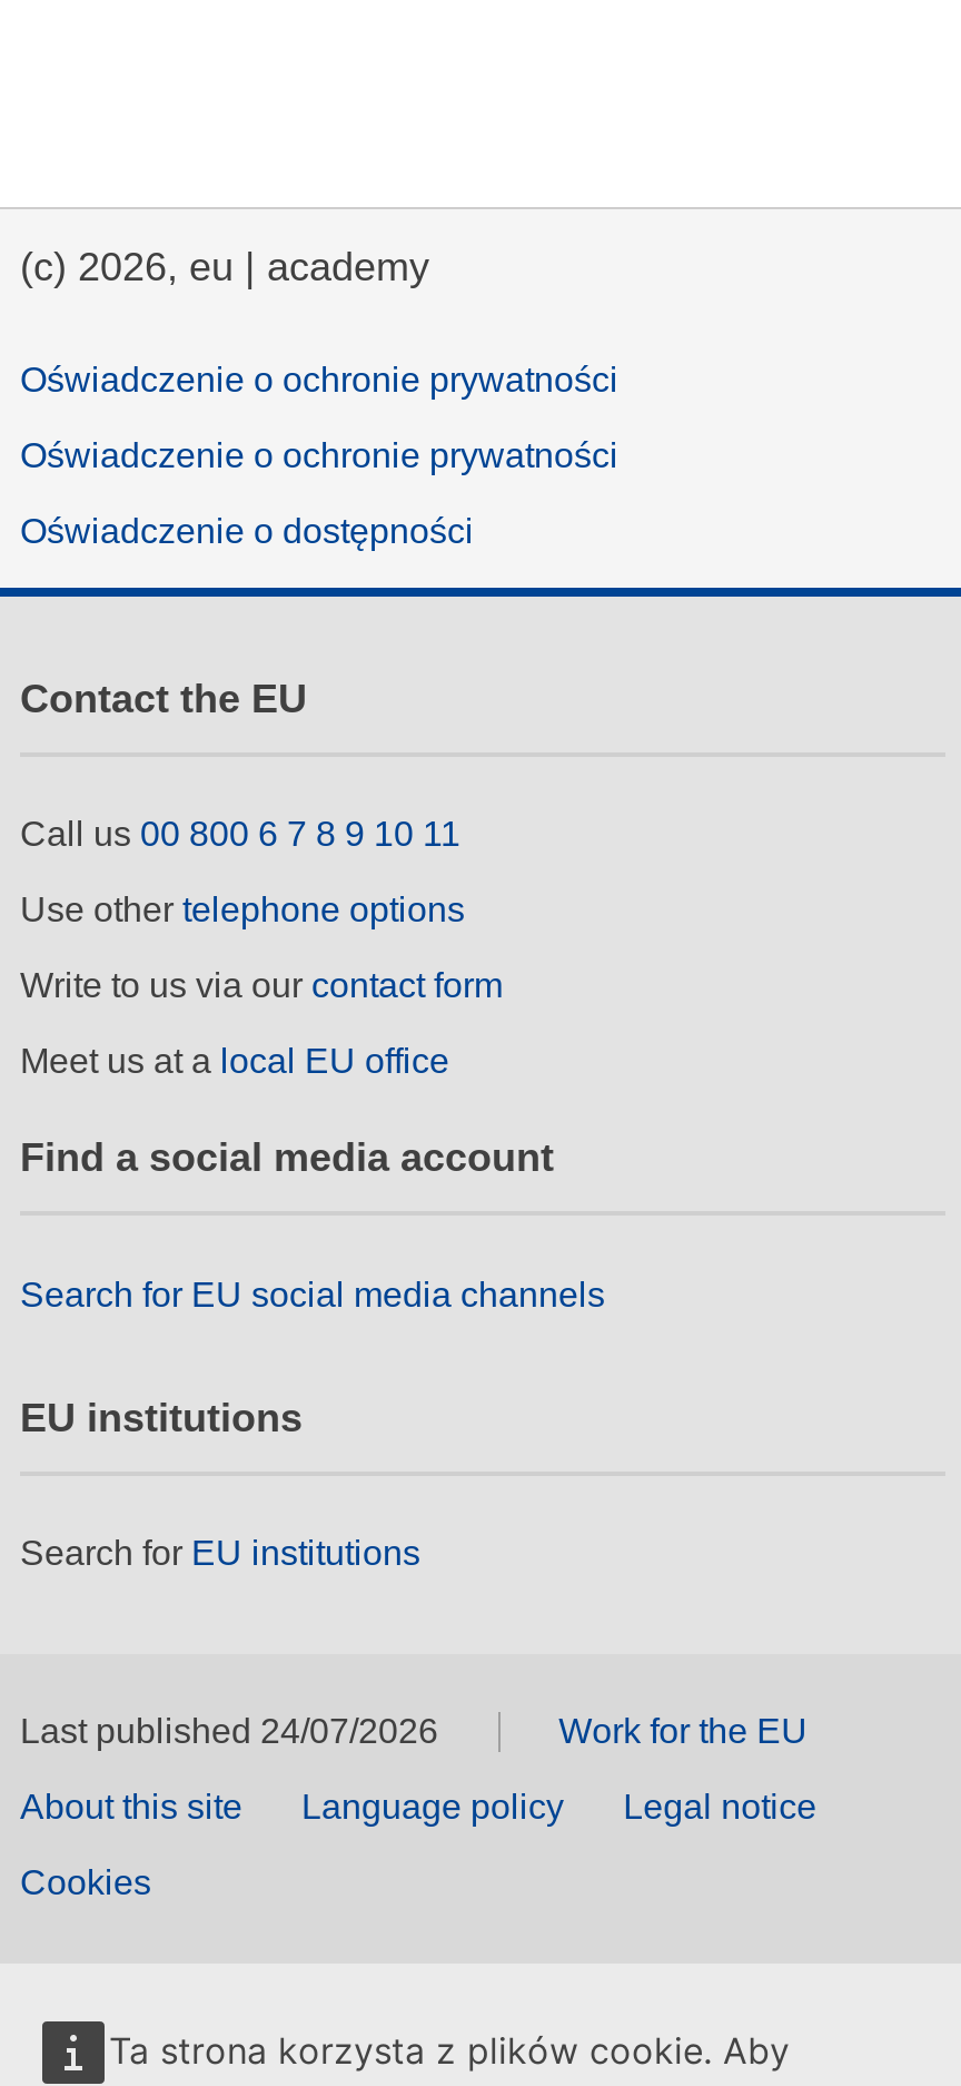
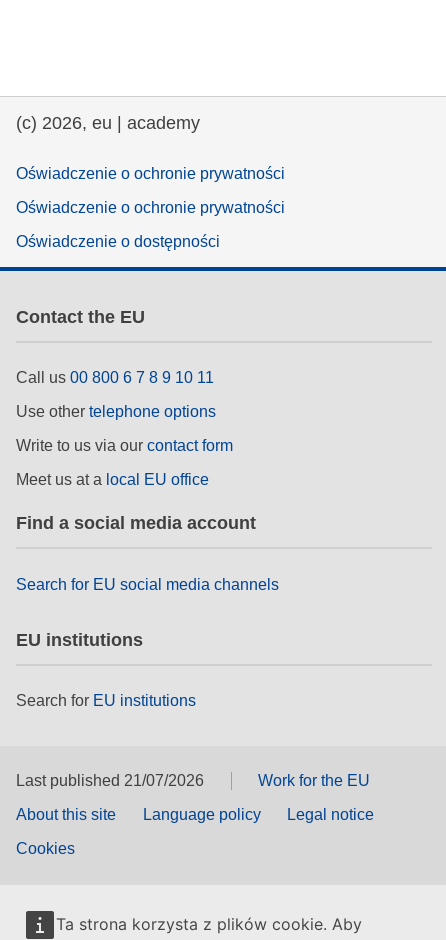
- Last published 24/07/2026
+ Last published 21/07/2026
